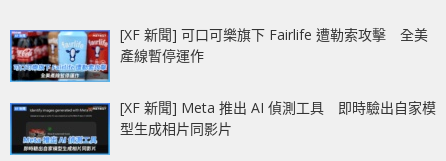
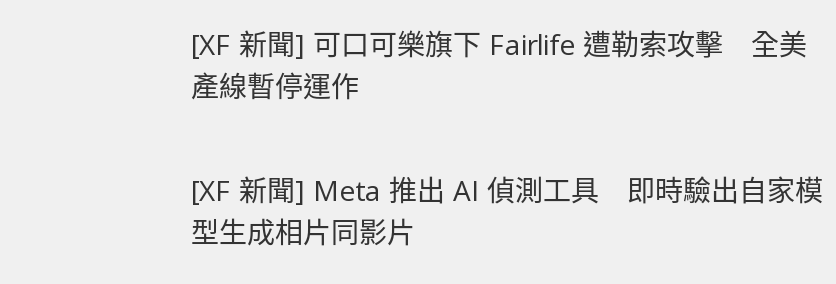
- [image]

- [image]
